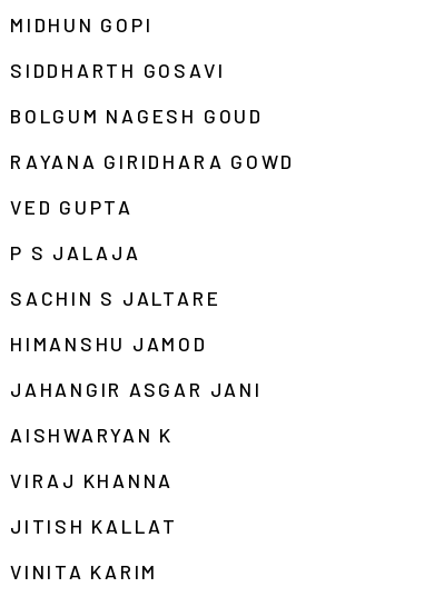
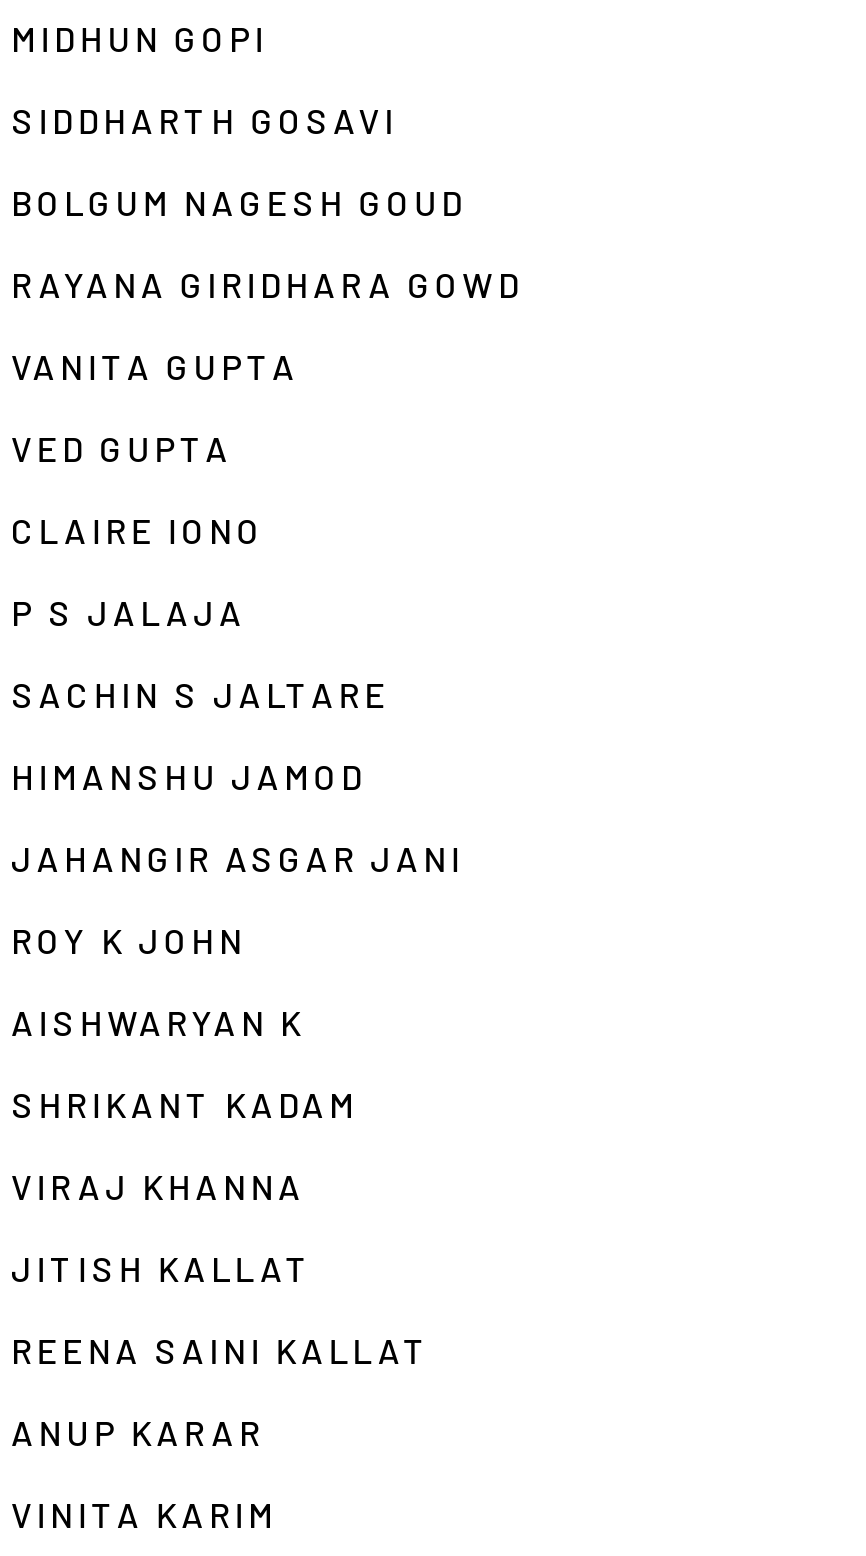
+ VANITA GUPTA

+ CLAIRE IONO

+ ROY K JOHN

+ SHRIKANT KADAM

+ REENA SAINI KALLAT
+ ANUP KARAR
